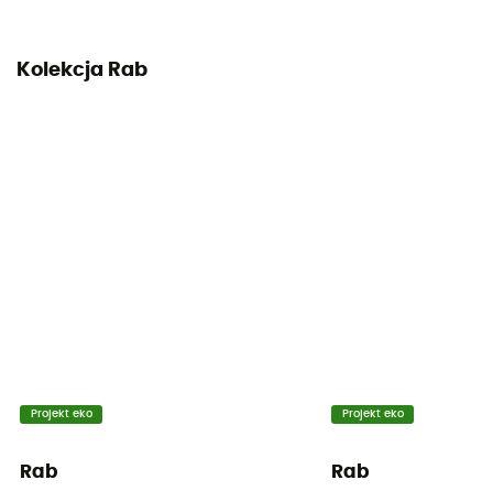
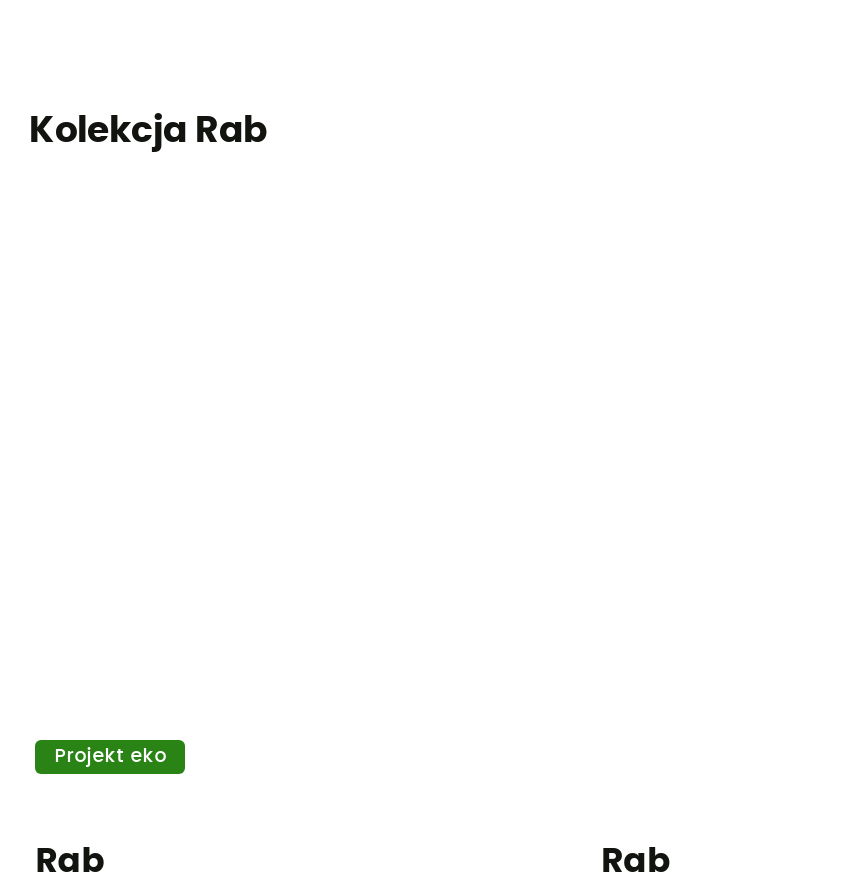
- Projekt eko
